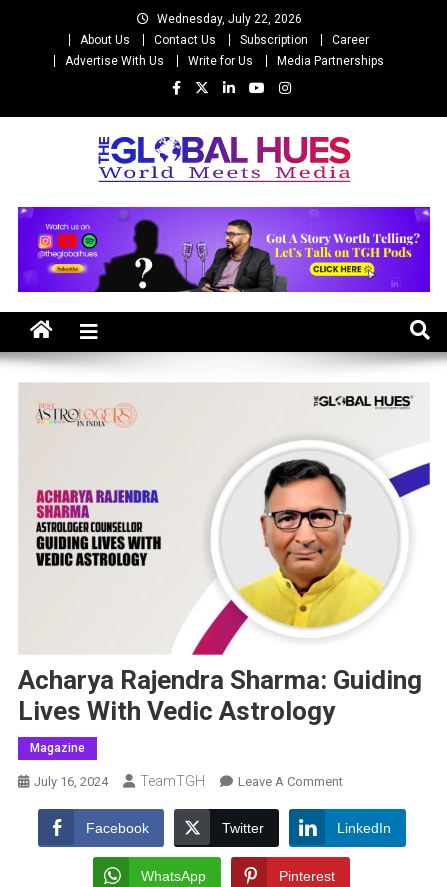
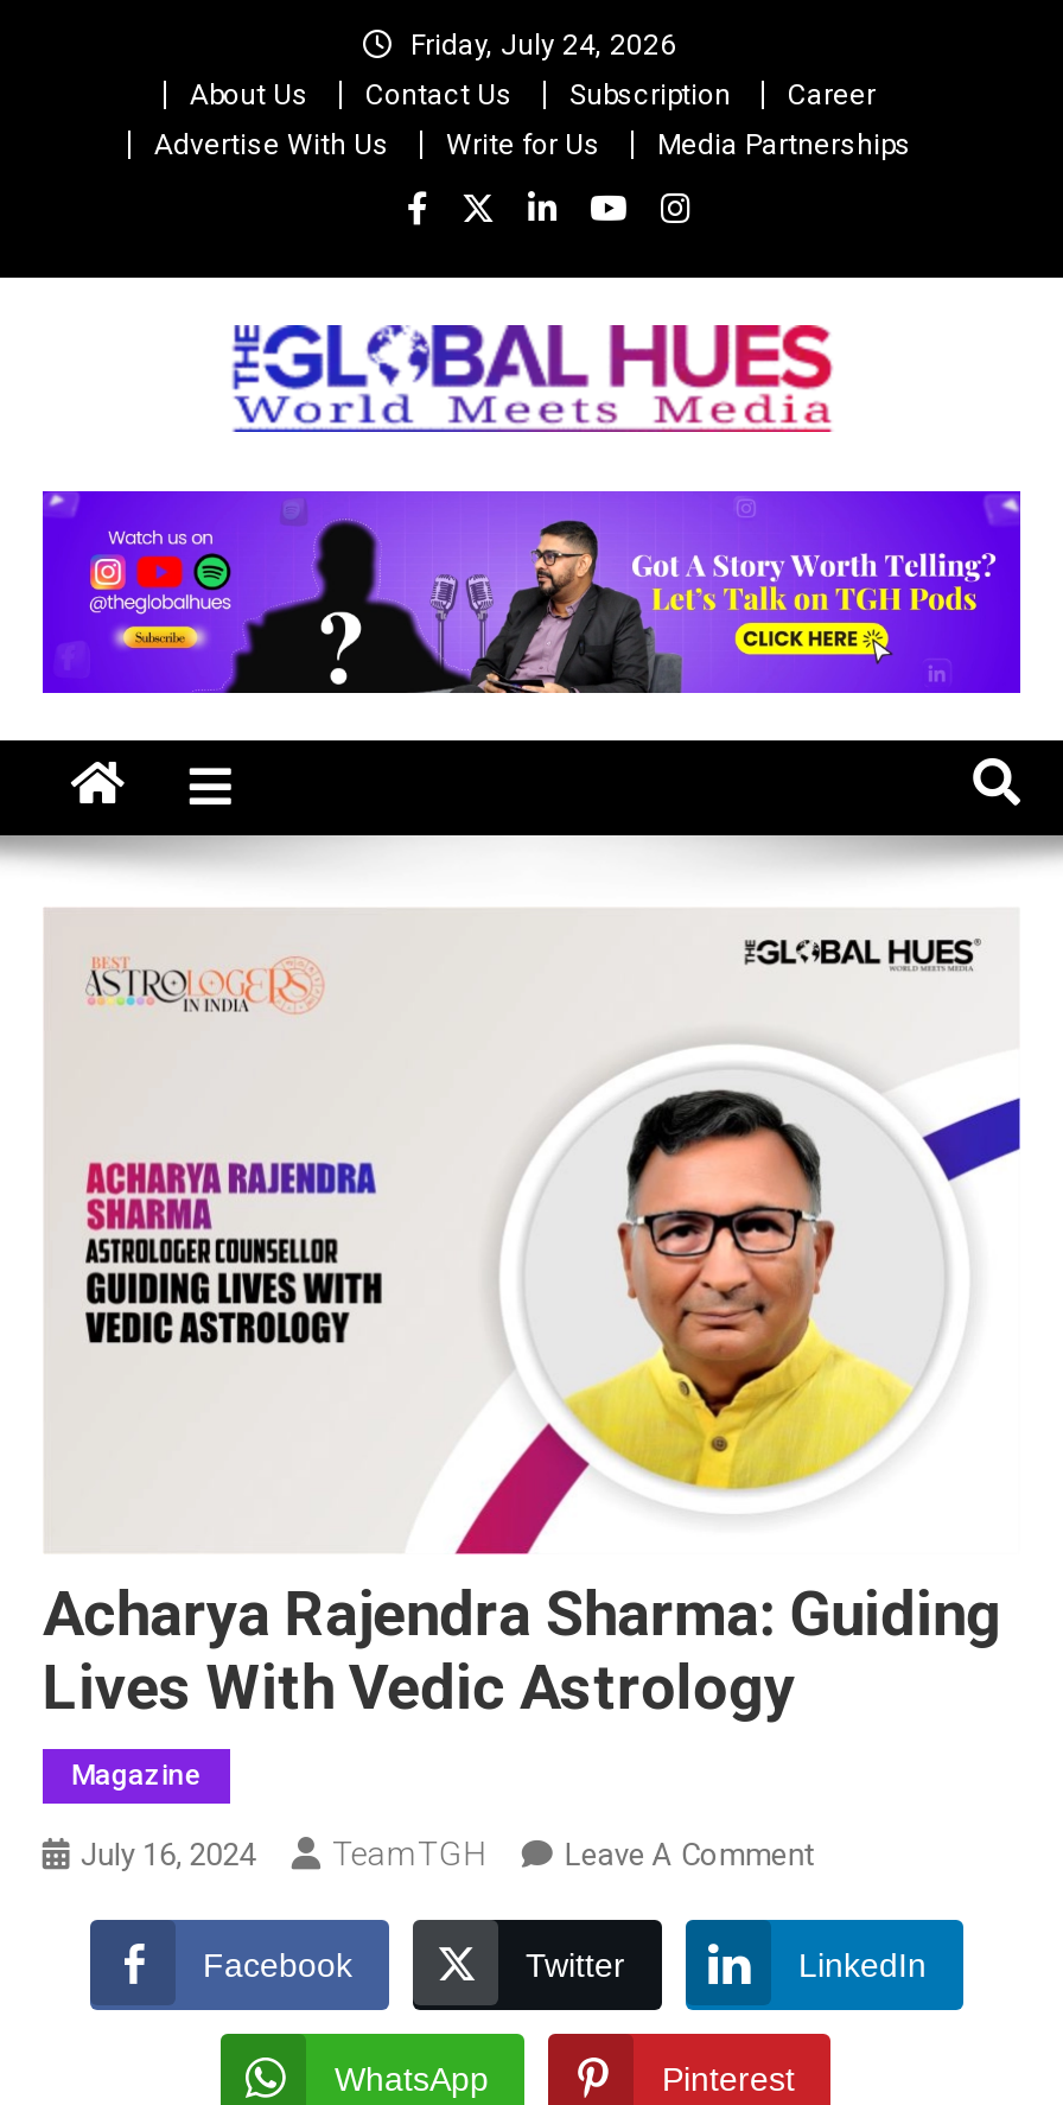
- Wednesday, July 22, 2026
+ Friday, July 24, 2026
